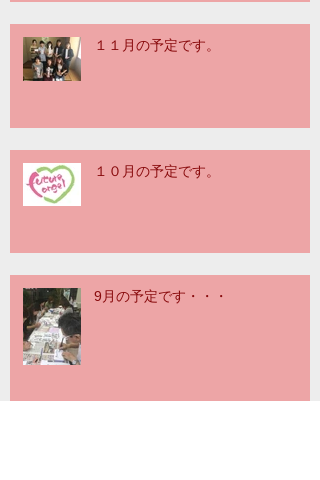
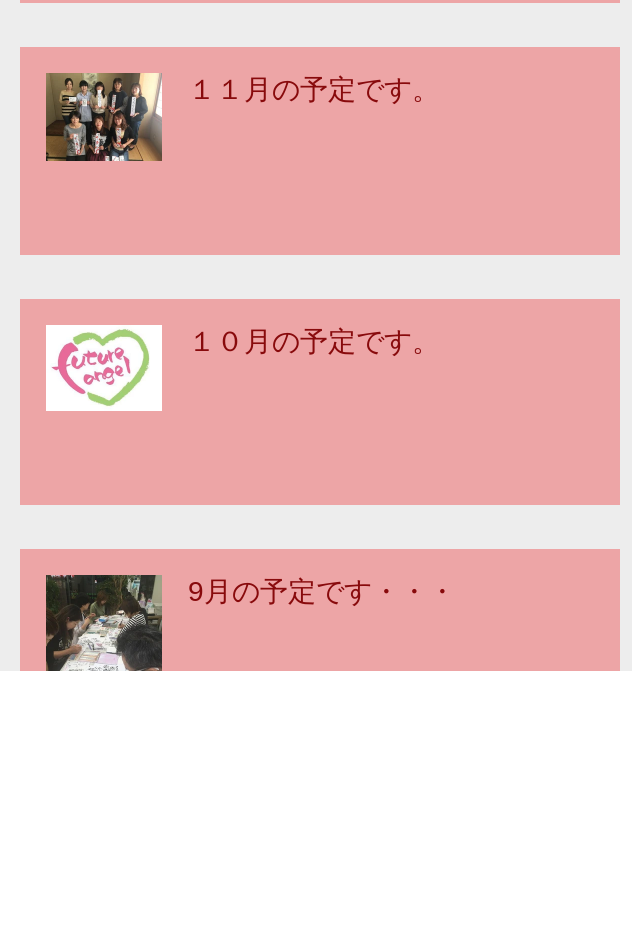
- [image]
